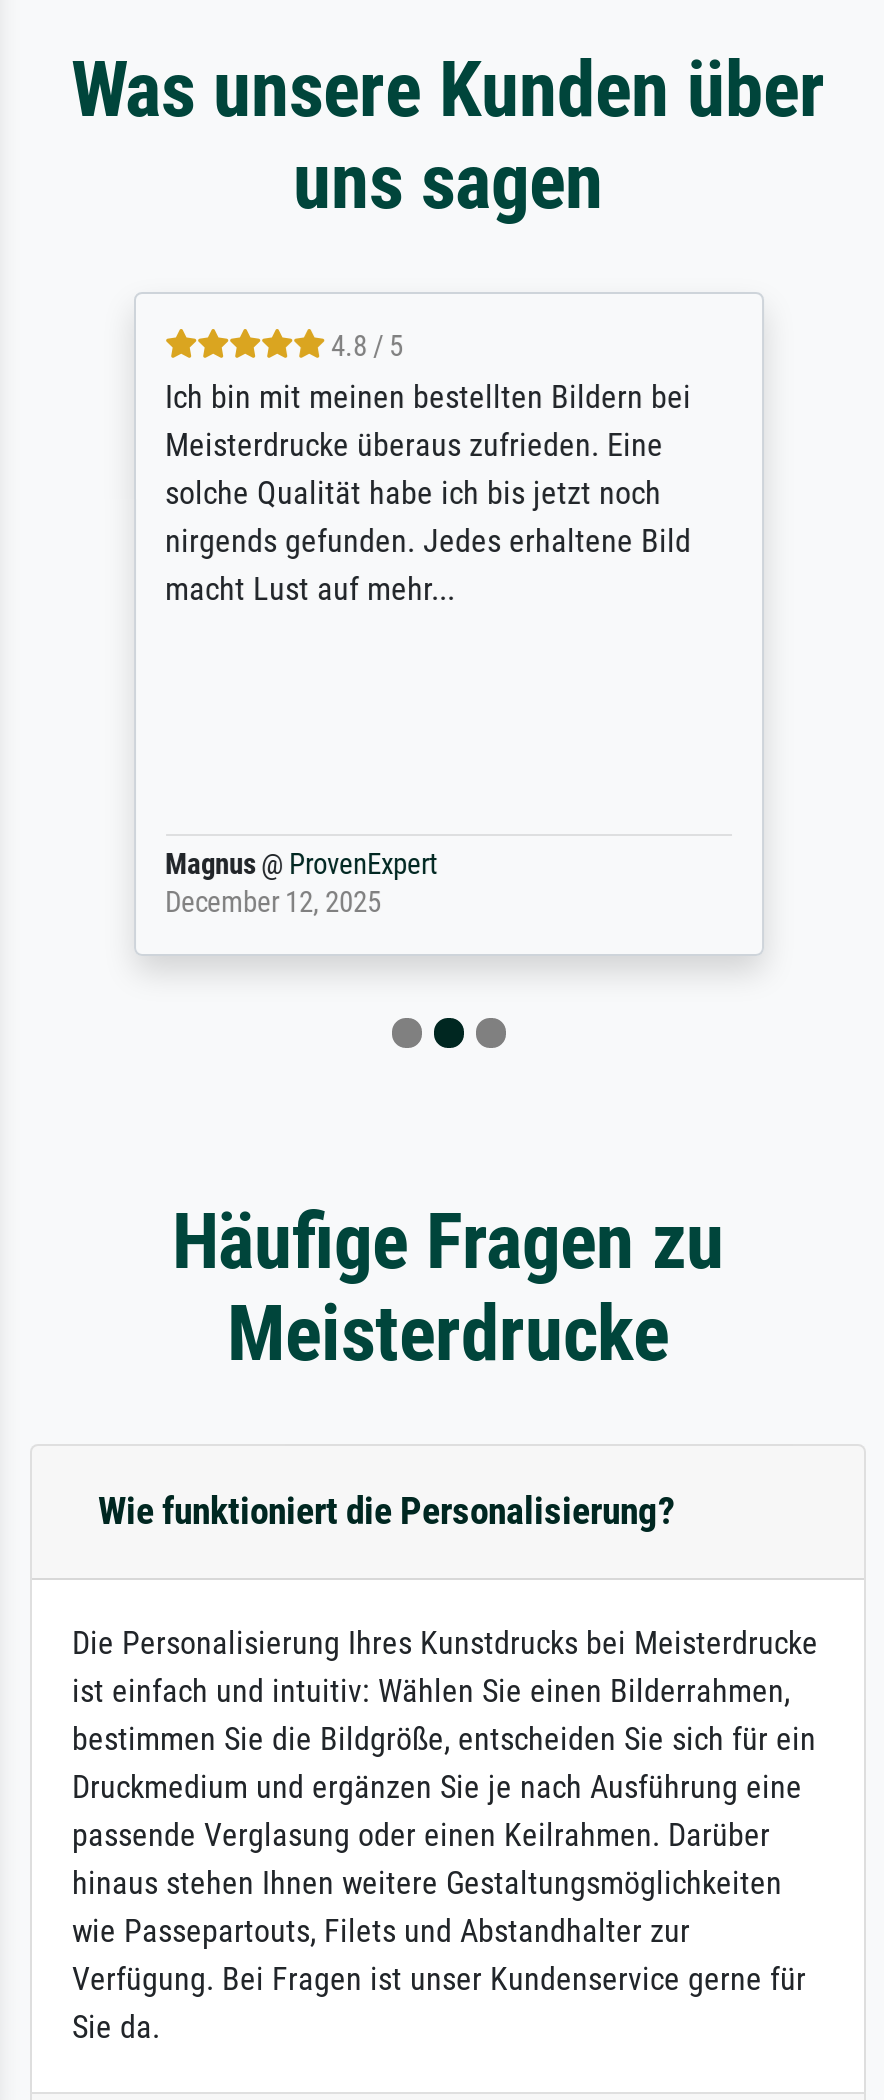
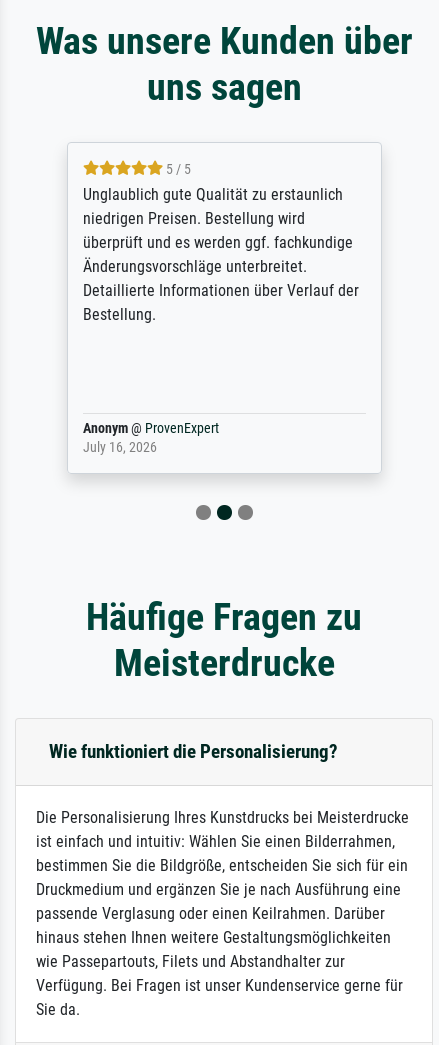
- 4.8 / 5
- Ich bin mit meinen bestellten Bildern bei
- Meisterdrucke überaus zufrieden. Eine
- solche Qualität habe ich bis jetzt noch
- nirgends gefunden. Jedes erhaltene Bild
- macht Lust auf mehr...
+ 5 / 5
+ Unglaublich gute Qualität zu erstaunlich
+ niedrigen Preisen. Bestellung wird
+ überprüft und es werden ggf. fachkundige
+ Änderungsvorschläge unterbreitet.
+ Detaillierte Informationen über Verlauf der
+ Bestellung.

- Magnus @ ProvenExpert
- December 12, 2025
+ Anonym @ ProvenExpert
+ July 16, 2026
